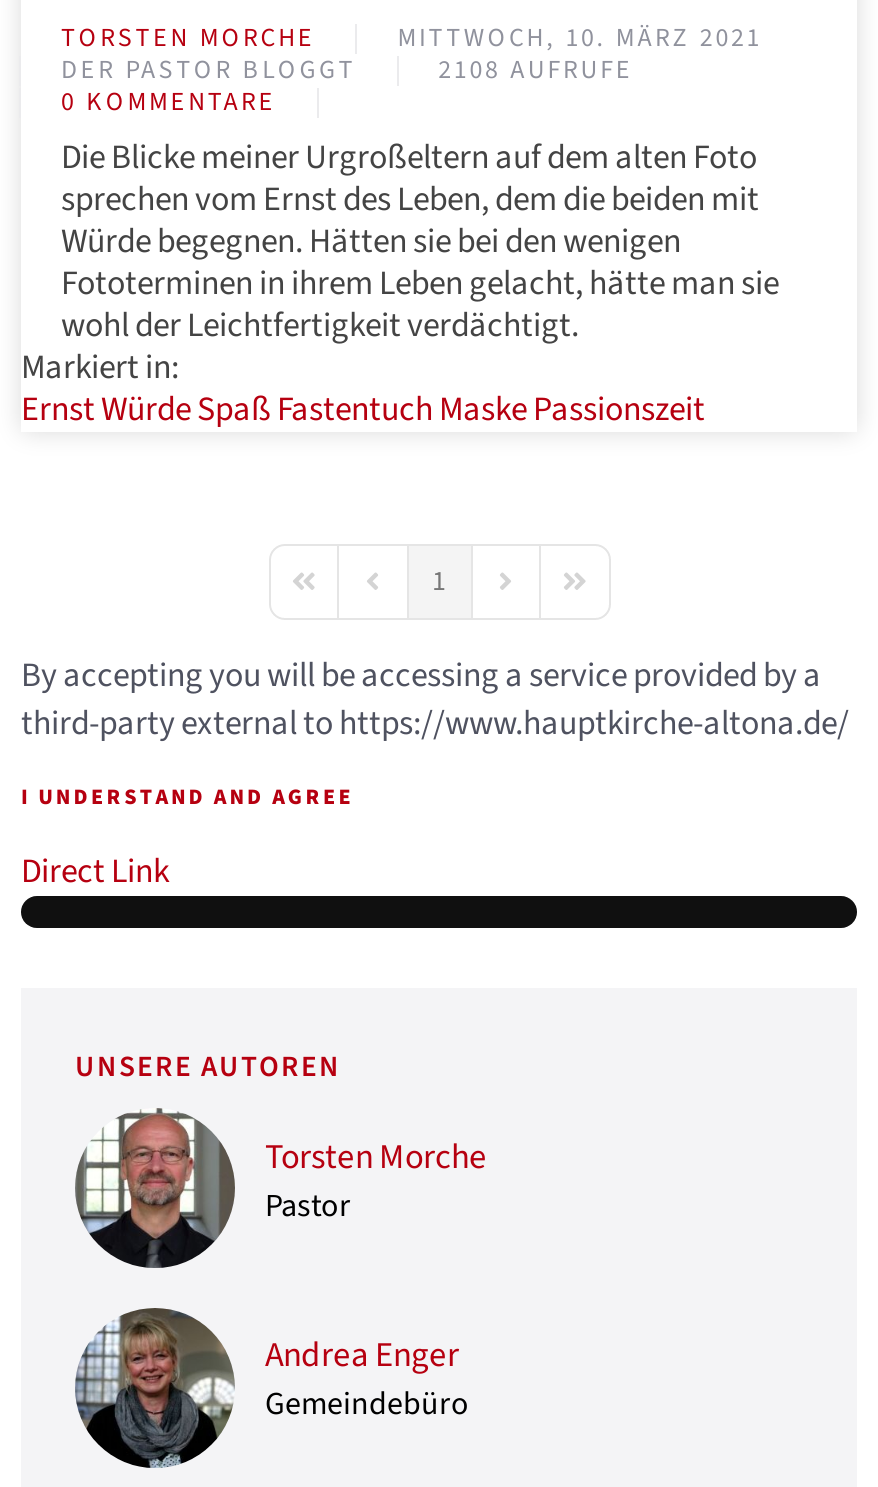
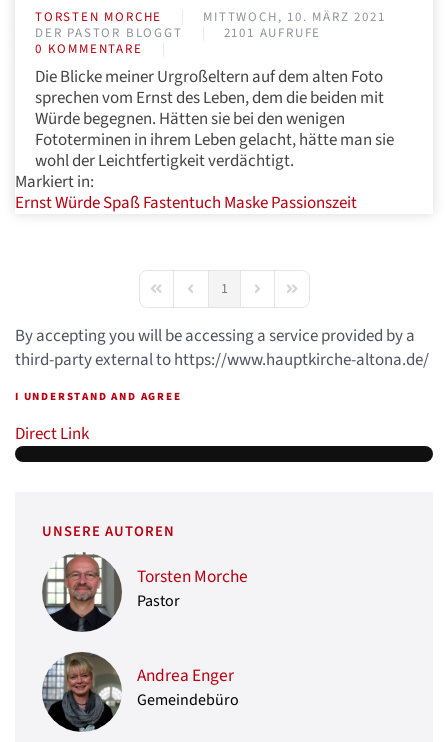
- 2108 AUFRUFE
+ 2101 AUFRUFE
